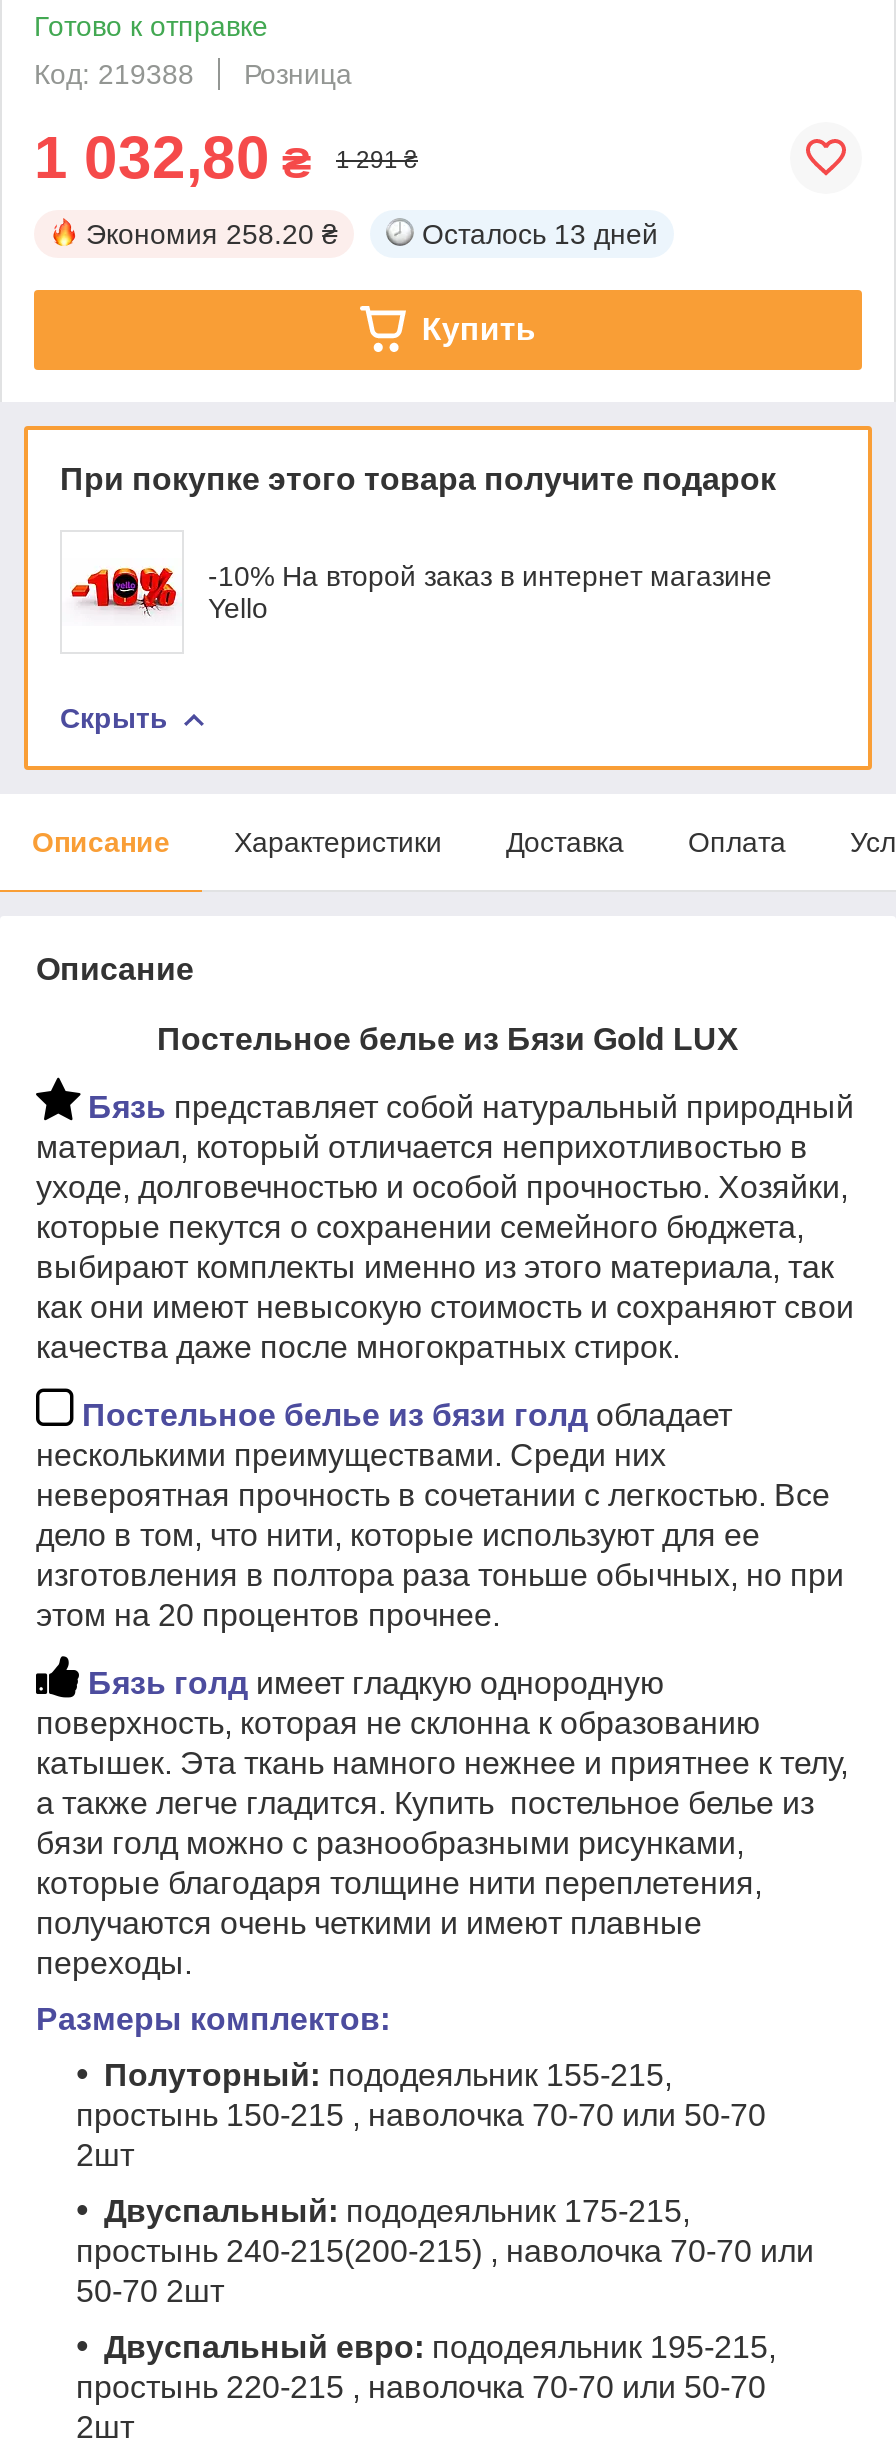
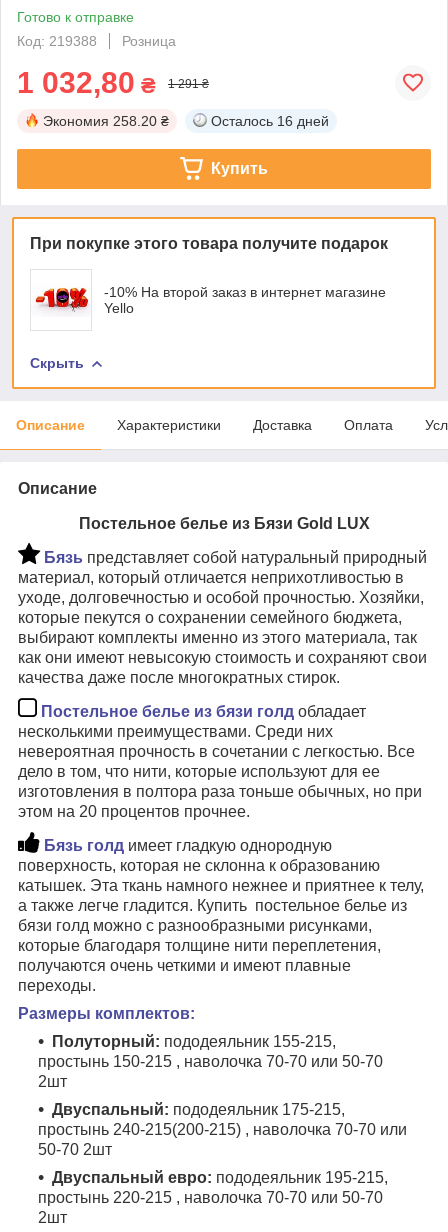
- Осталось 13 дней
+ Осталось 16 дней
